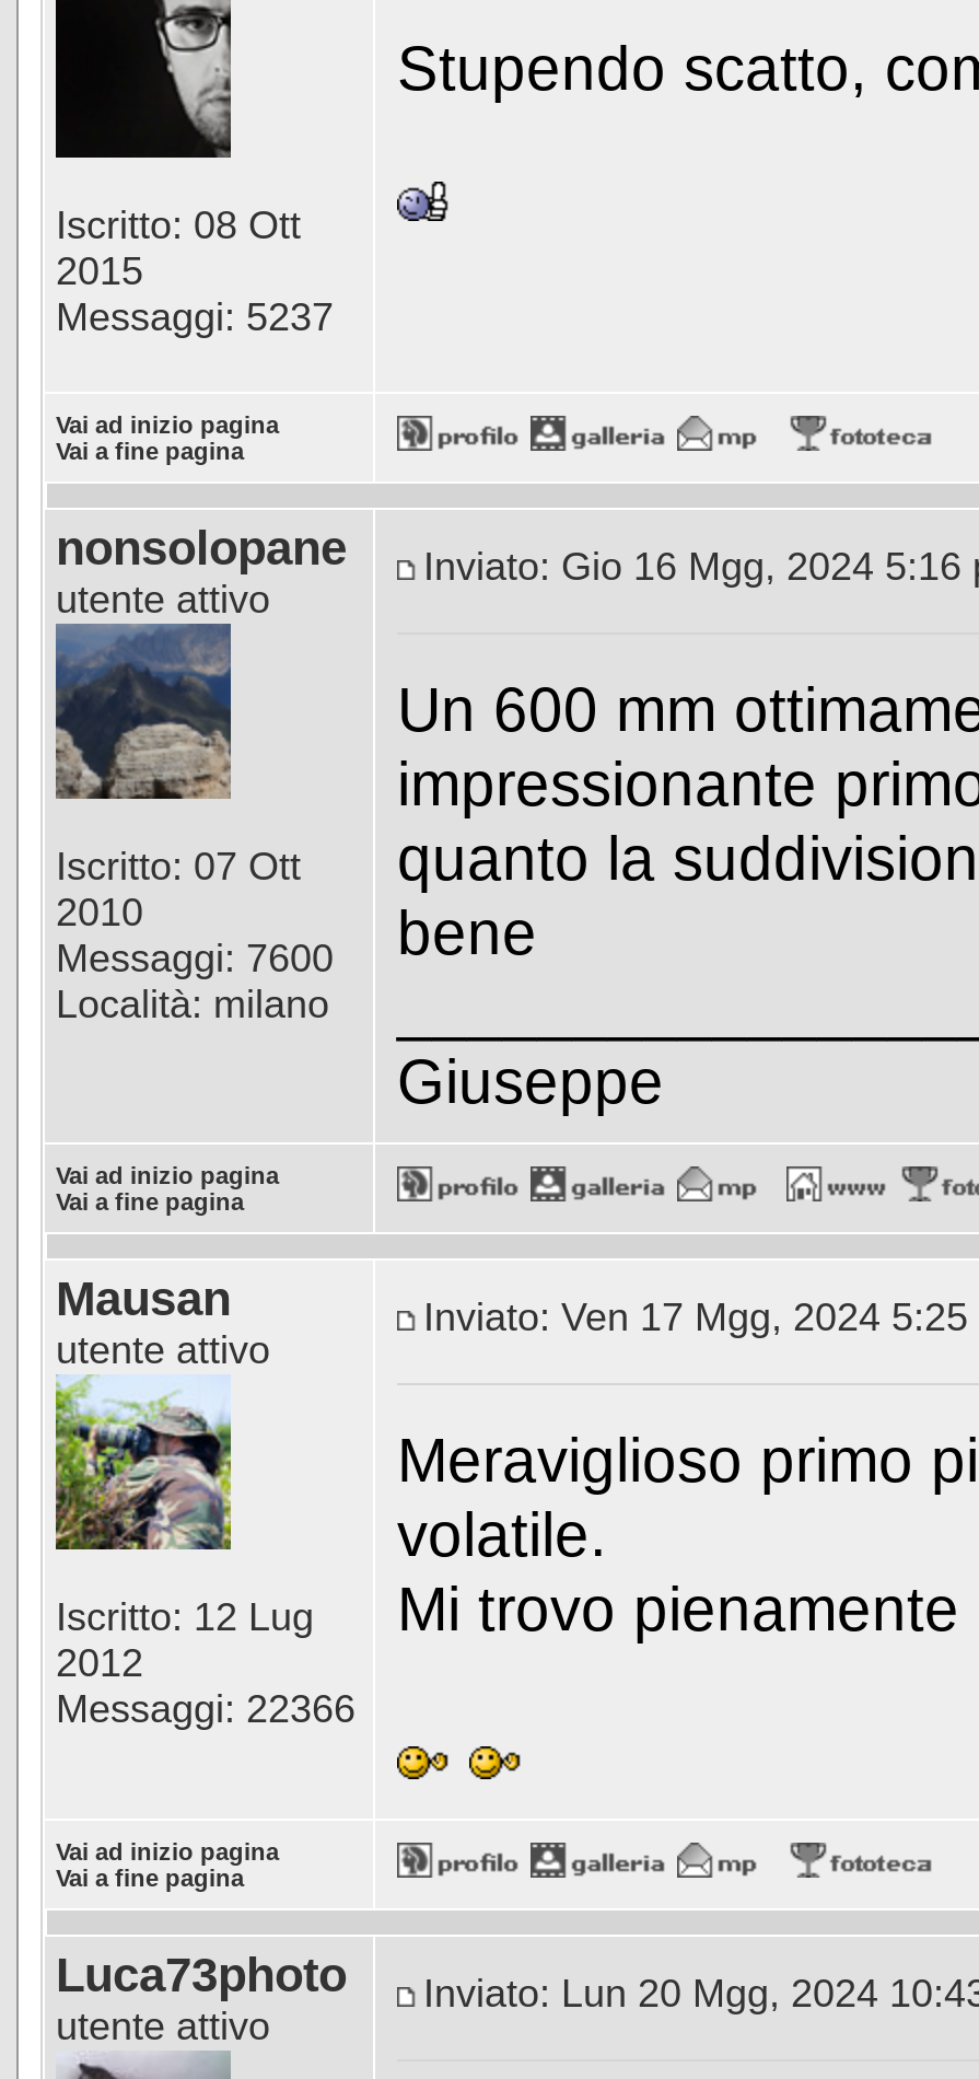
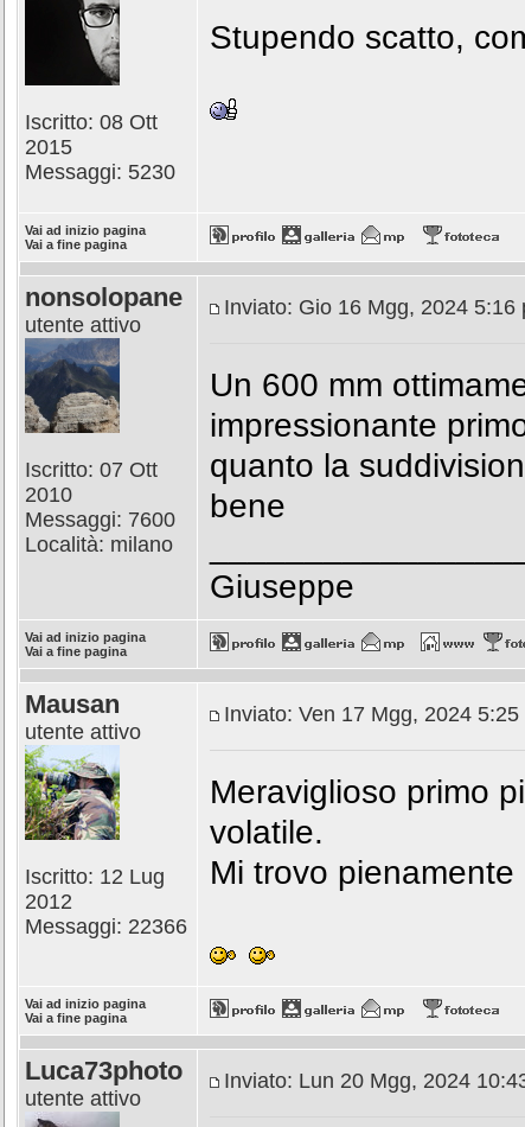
- Messaggi: 5237
+ Messaggi: 5230
